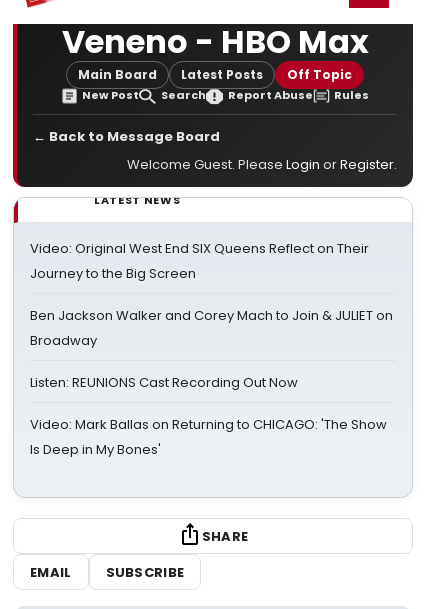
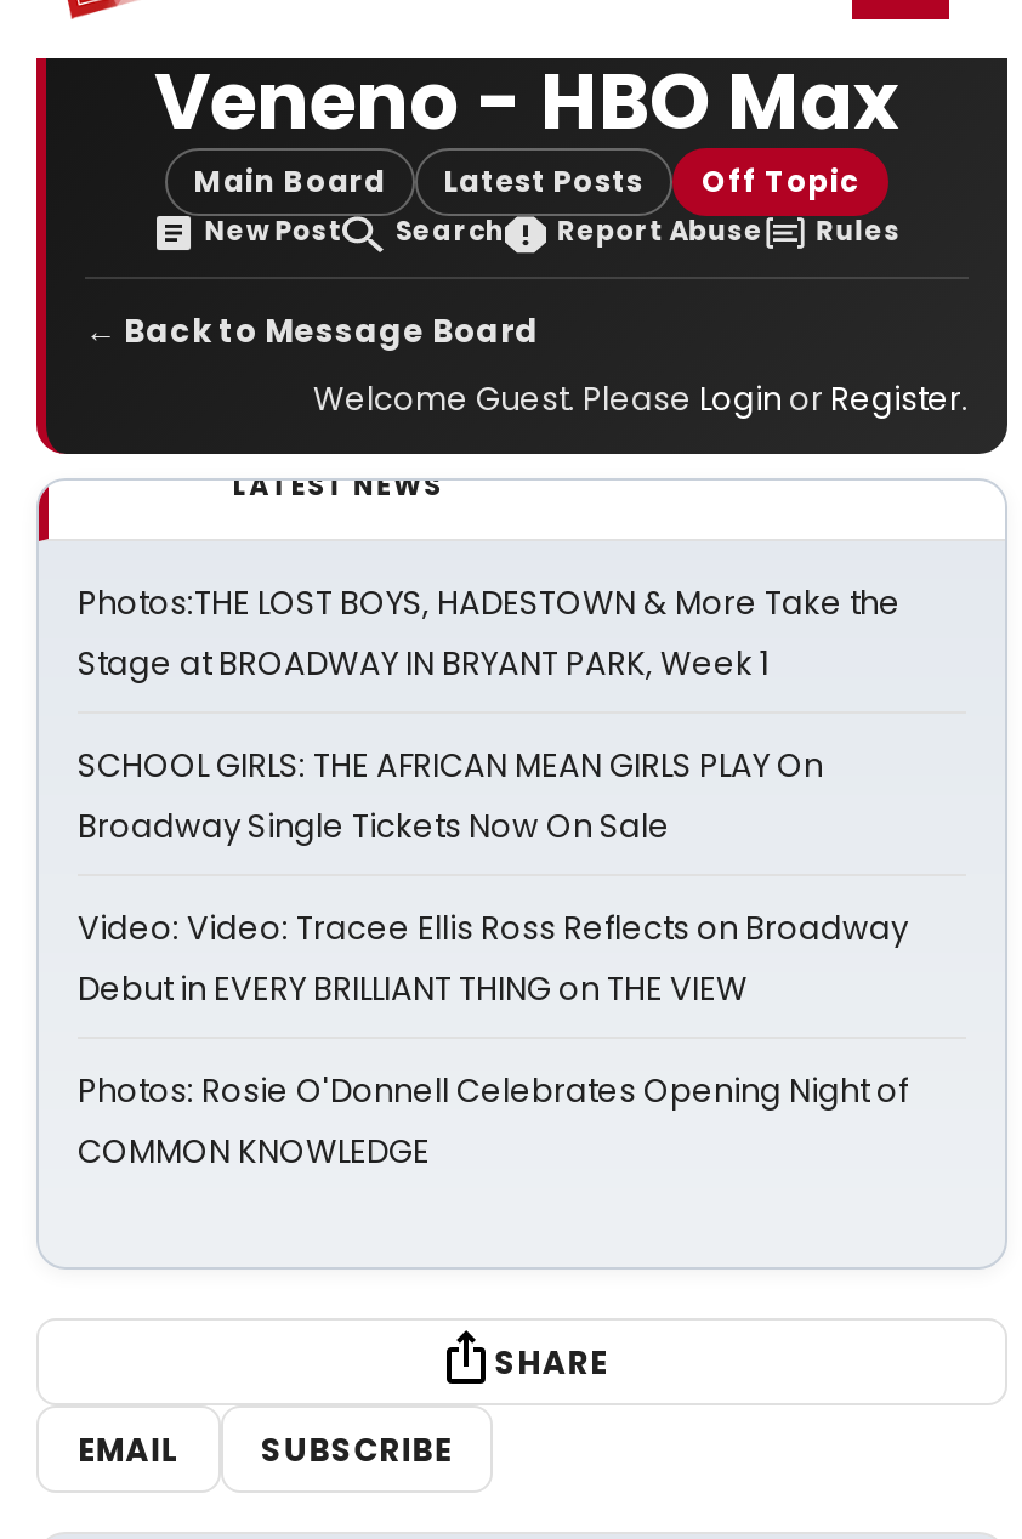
- Video: Original West End SIX Queens Reflect on Their
- Journey to the Big Screen
+ Photos:THE LOST BOYS, HADESTOWN & More Take the
+ Stage at BROADWAY IN BRYANT PARK, Week 1

- Ben Jackson Walker and Corey Mach to Join & JULIET on
- Broadway
+ SCHOOL GIRLS: THE AFRICAN MEAN GIRLS PLAY On
+ Broadway Single Tickets Now On Sale

- Listen: REUNIONS Cast Recording Out Now
+ Video: Video: Tracee Ellis Ross Reflects on Broadway
+ Debut in EVERY BRILLIANT THING on THE VIEW

- Video: Mark Ballas on Returning to CHICAGO: 'The Show
- Is Deep in My Bones'
+ Photos: Rosie O'Donnell Celebrates Opening Night of
+ COMMON KNOWLEDGE
